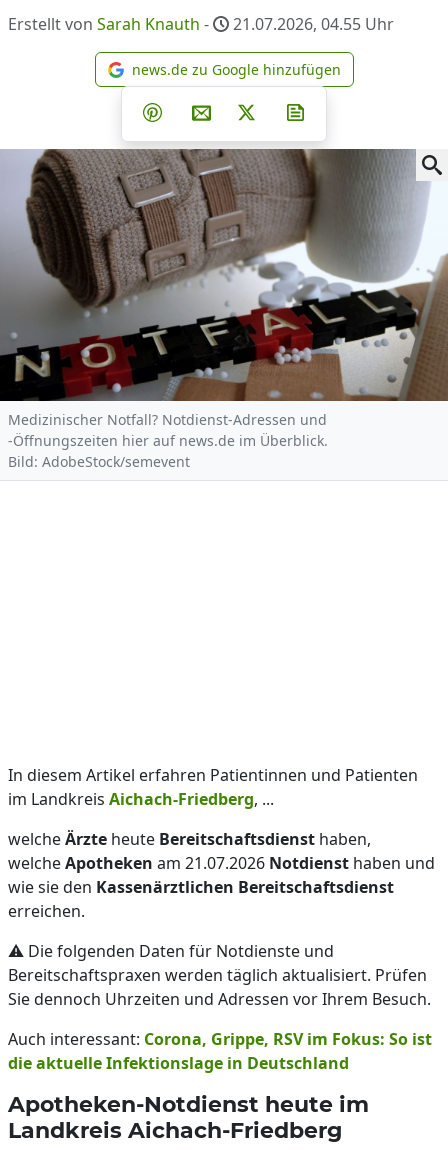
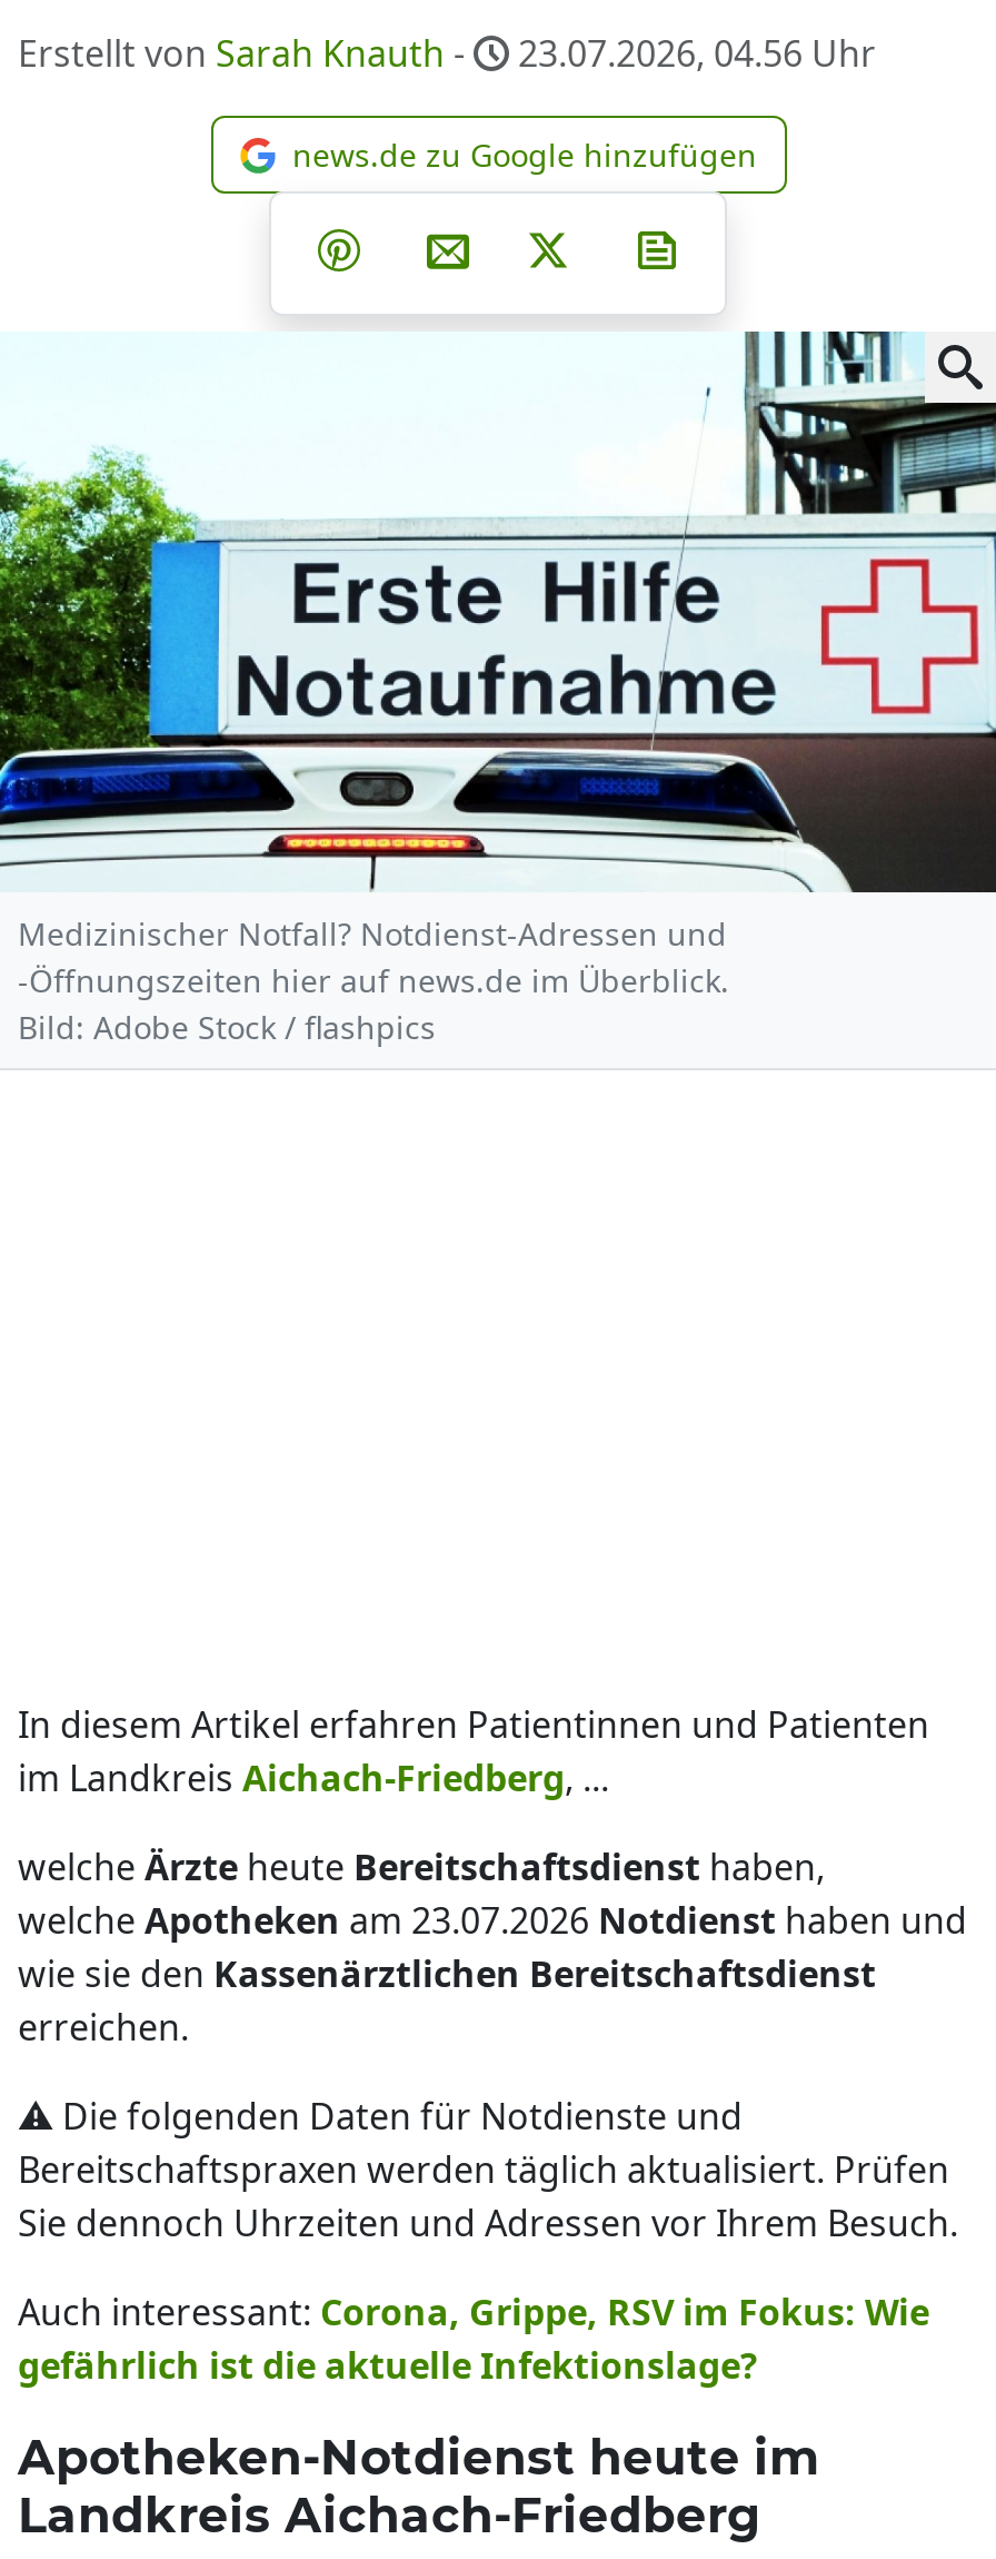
- Erstellt von Sarah Knauth - 21.07.2026, 04.55 Uhr
+ Erstellt von Sarah Knauth - 23.07.2026, 04.56 Uhr

- [image]
+ [image]

- Bild: AdobeStock/semevent
+ Bild: Adobe Stock / flashpics

- welche Apotheken am 21.07.2026 Notdienst haben und
+ welche Apotheken am 23.07.2026 Notdienst haben und

- Auch interessant: Corona, Grippe, RSV im Fokus: So ist
- die aktuelle Infektionslage in Deutschland
+ Auch interessant: Corona, Grippe, RSV im Fokus: Wie
+ gefährlich ist die aktuelle Infektionslage?
